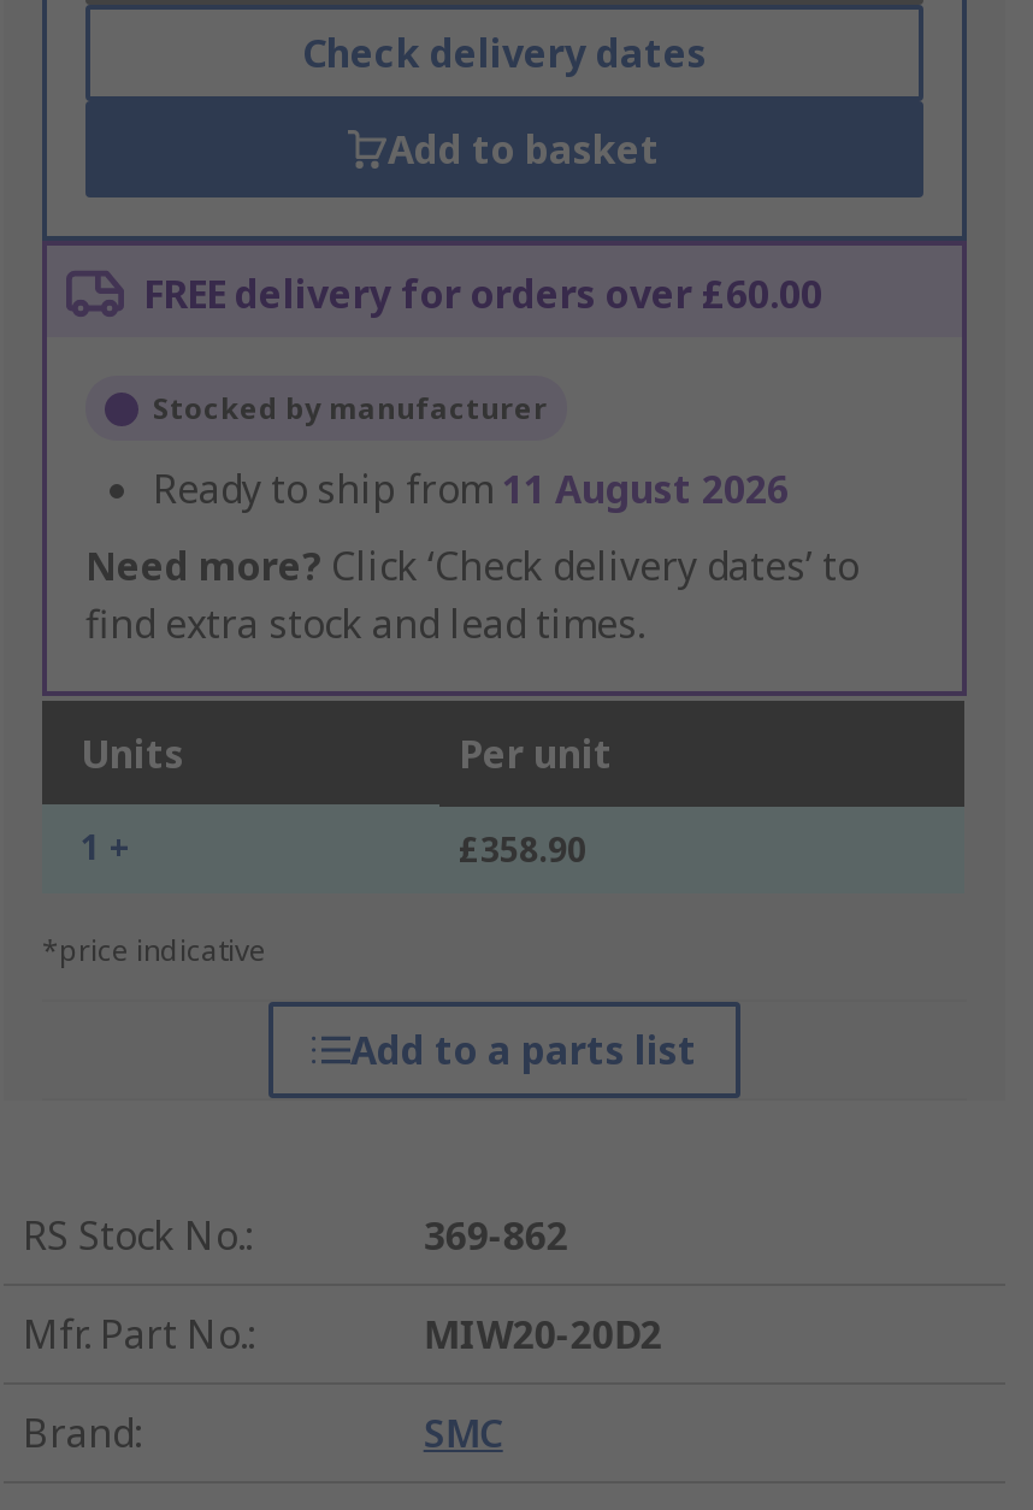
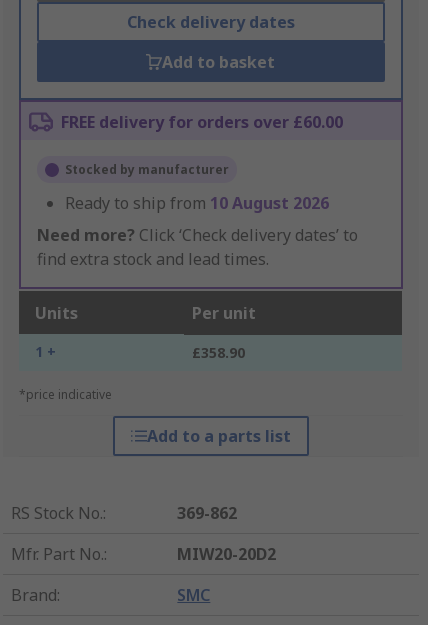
- Ready to ship from 11 August 2026
+ Ready to ship from 10 August 2026
